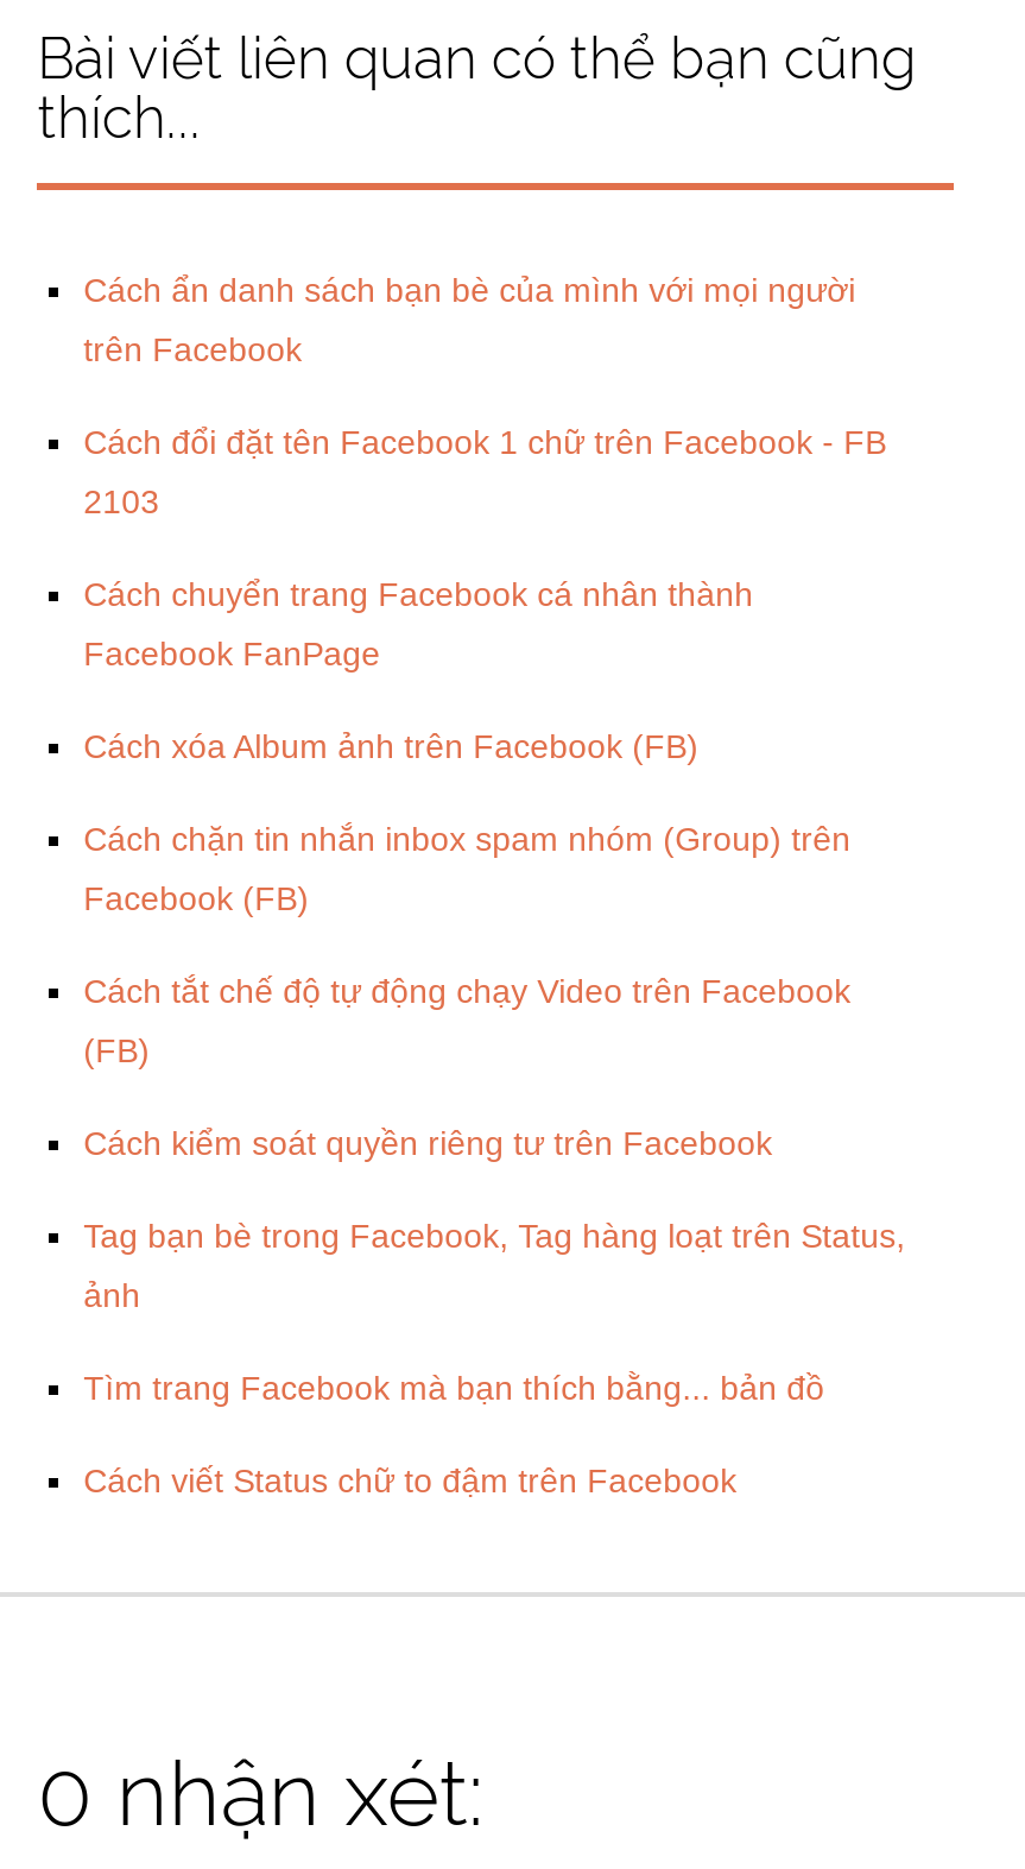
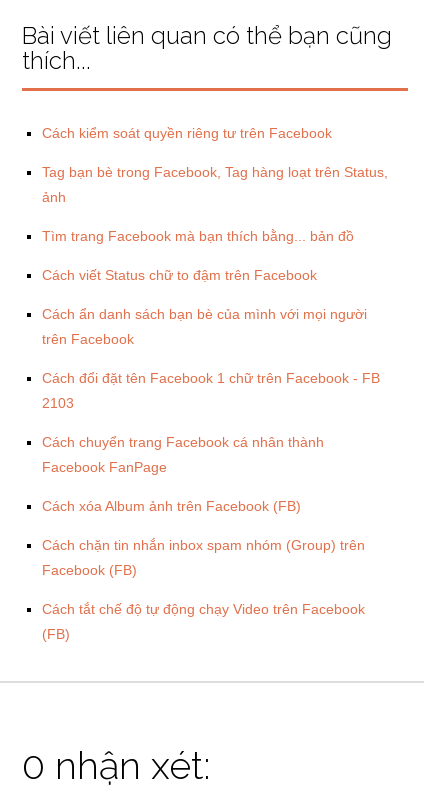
moved down: Cách ẩn danh sách bạn bè của mình với mọi người | trên Facebook | Cách đổi đặt tên Facebook 1 chữ trên Facebook - FB | ... | Cách tắt chế độ tự động chạy Video trên Facebook | (FB)

moved up: Cách kiểm soát quyền riêng tư trên Facebook | Tag bạn bè trong Facebook, Tag hàng loạt trên Status, | ảnh | Tìm trang Facebook mà bạn thích bằng... bản đồ | Cách viết Status chữ to đậm trên Facebook
